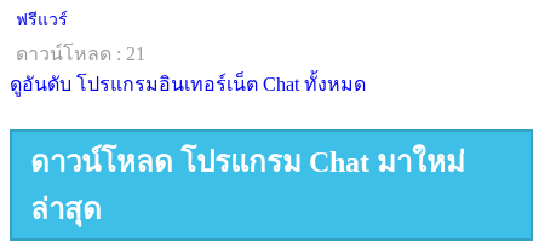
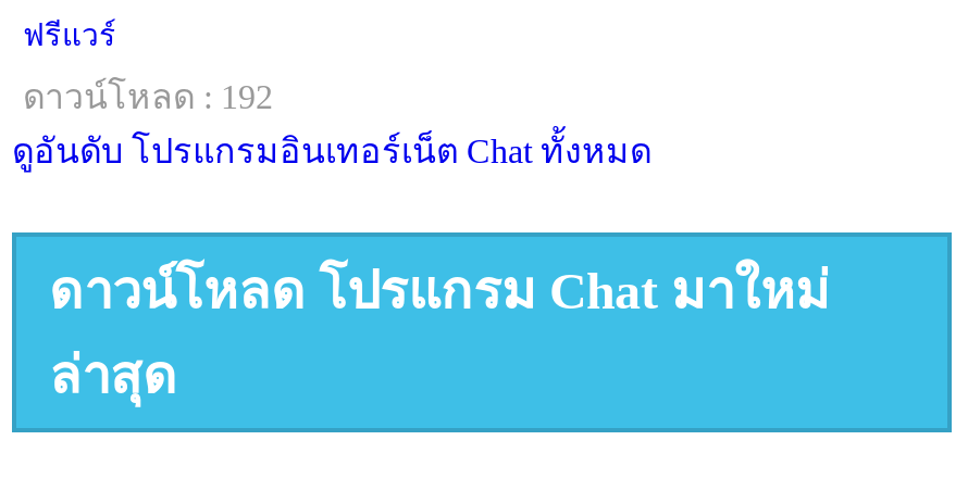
- ดาวน์โหลด : 21
+ ดาวน์โหลด : 192
